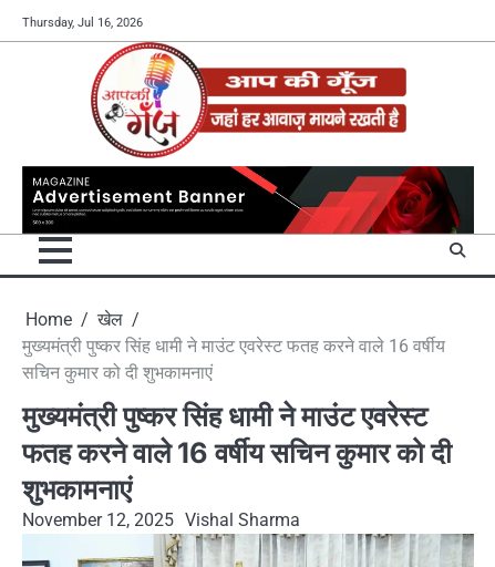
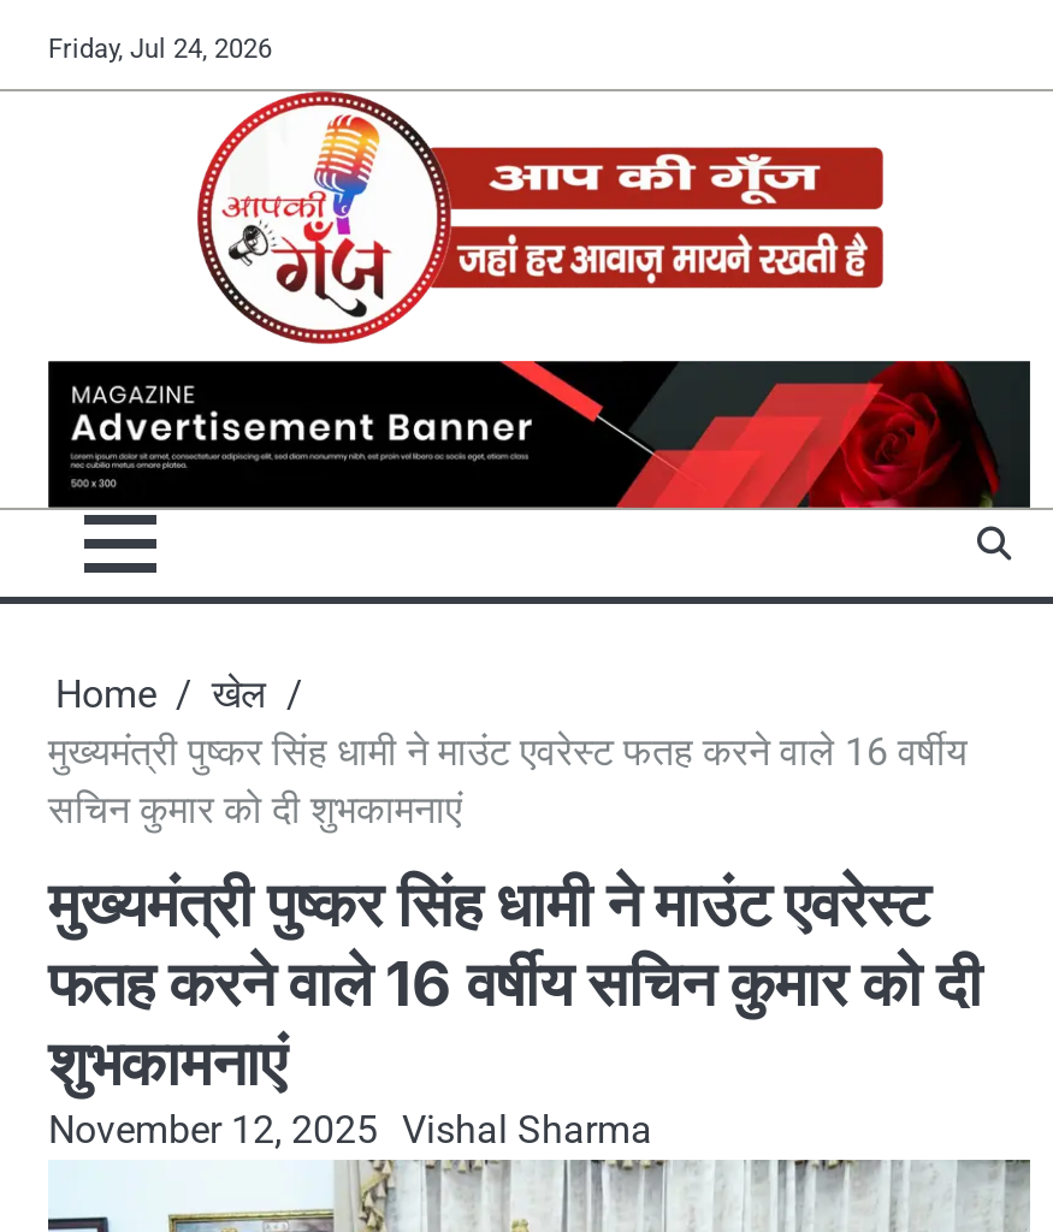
- Thursday, Jul 16, 2026
+ Friday, Jul 24, 2026
